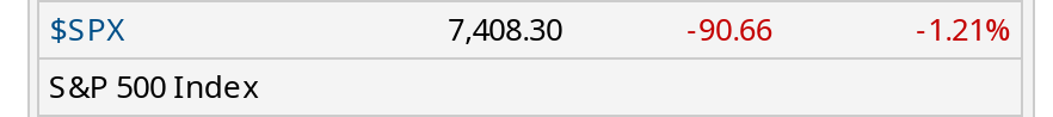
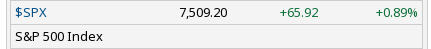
- 7,408.30
+ 7,509.20

- -90.66
+ +65.92

- -1.21%
+ +0.89%
